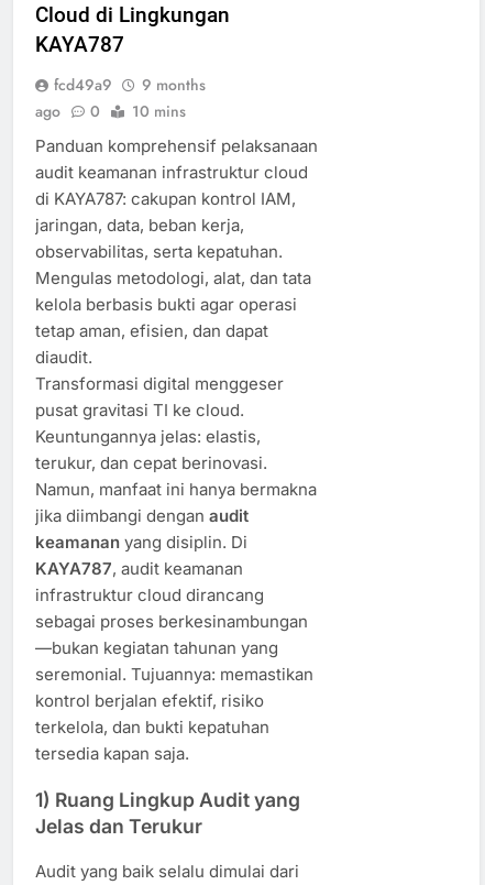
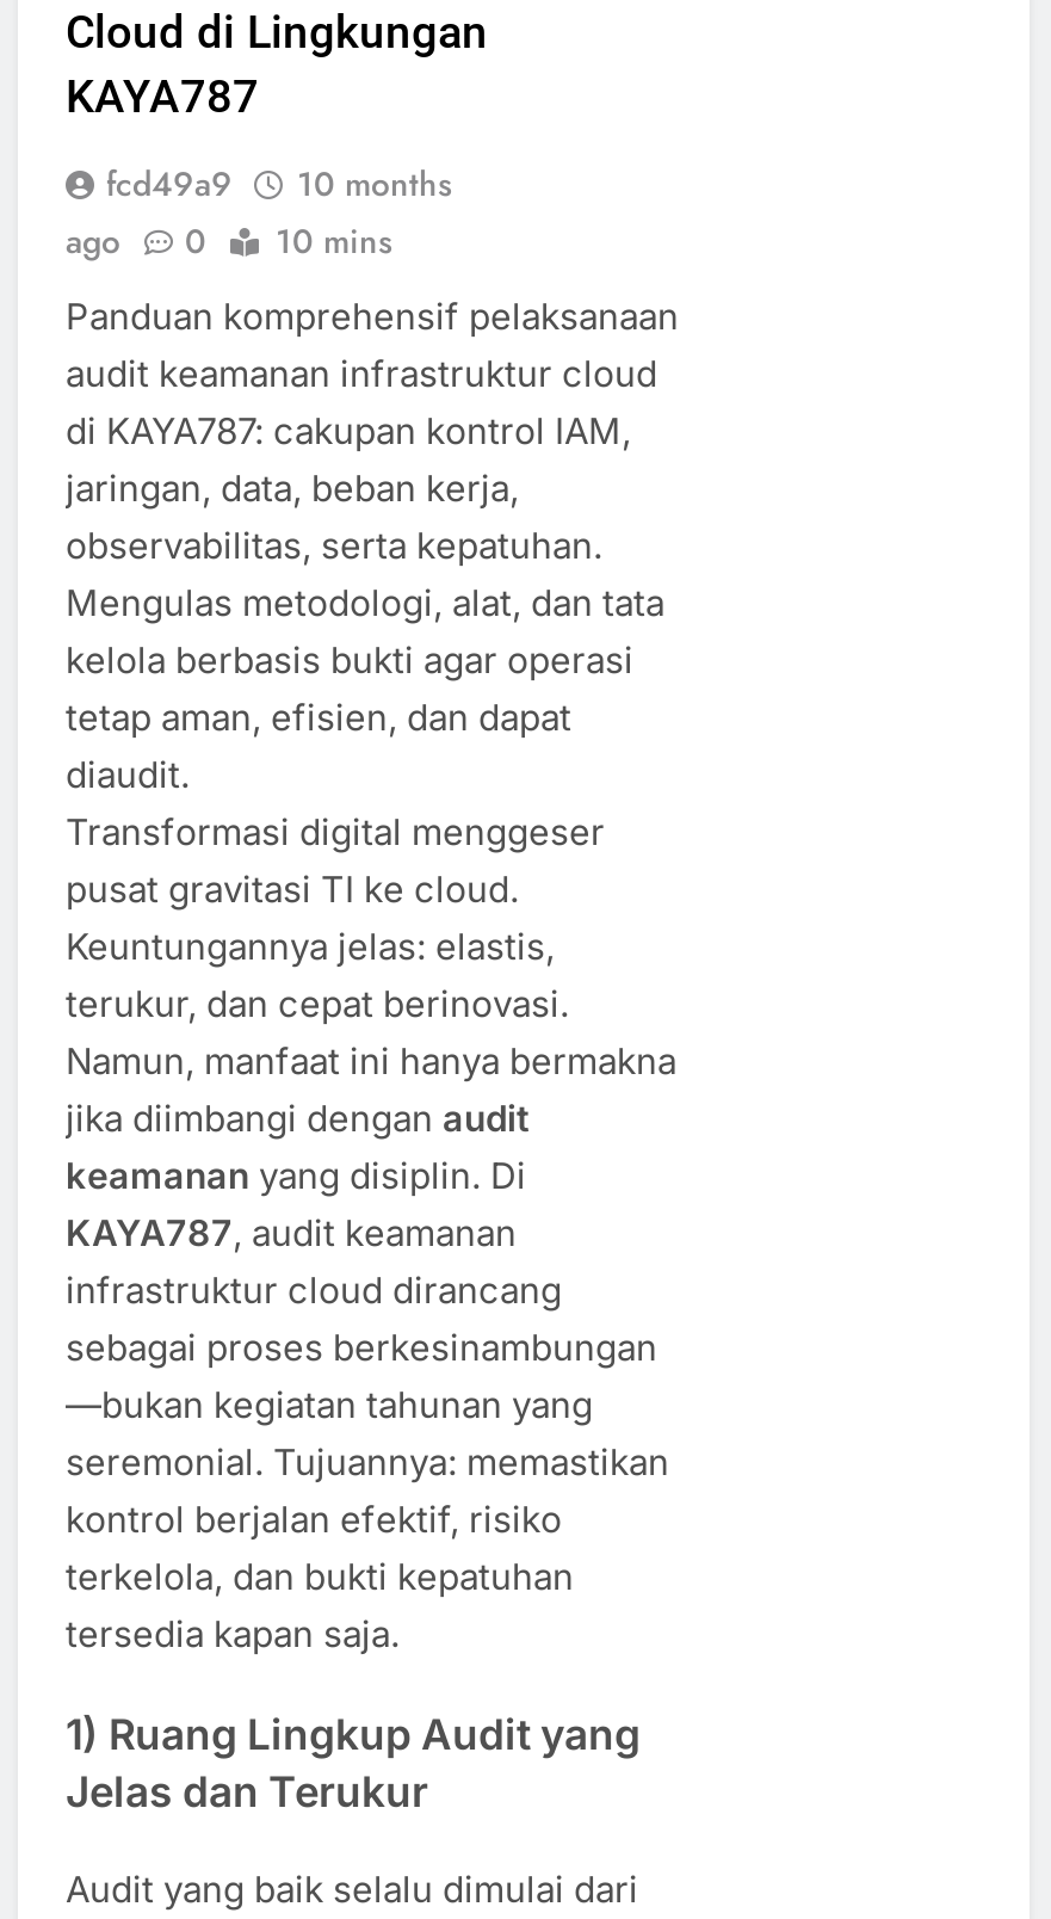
- fcd49a9 9 months
+ fcd49a9 10 months
